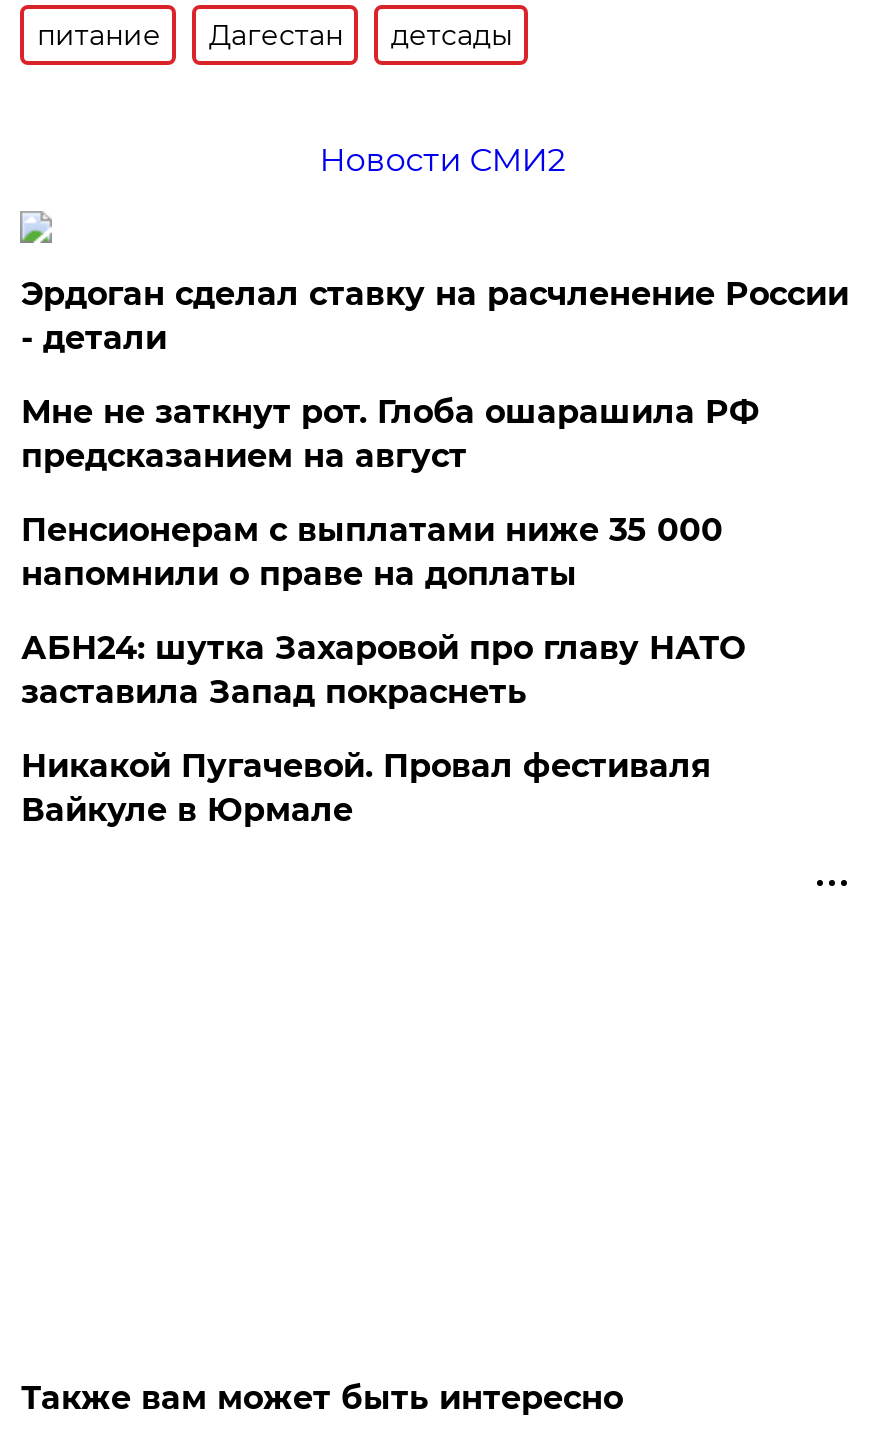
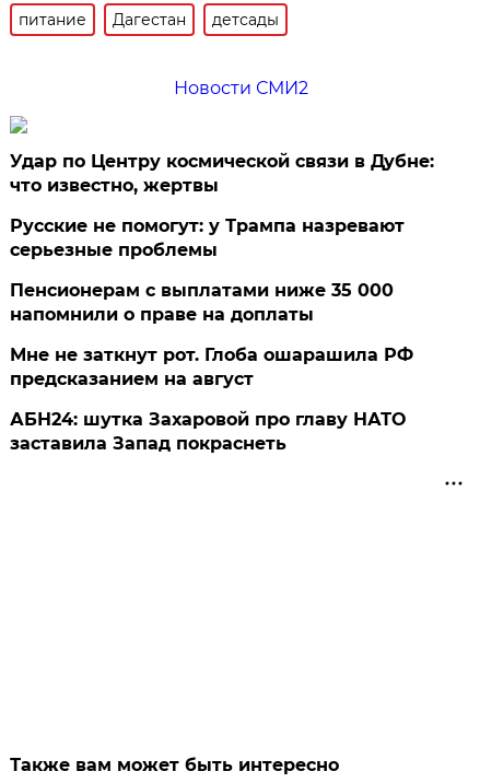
+ Русские не помогут: у Трампа назревают
+ серьезные проблемы

- Эрдоган сделал ставку на расчленение России
- - детали
+ Удар по Центру космической связи в Дубне:
+ что известно, жертвы

moved down: Мне не заткнут рот. Глоба ошарашила РФ | предсказанием на август

moved down: АБН24: шутка Захаровой про главу НАТО | заставила Запад покраснеть

- Никакой Пугачевой. Провал фестиваля
- Вайкуле в Юрмале
